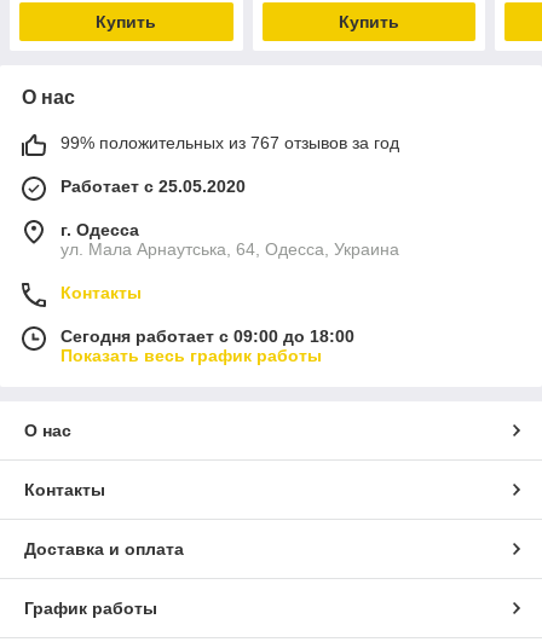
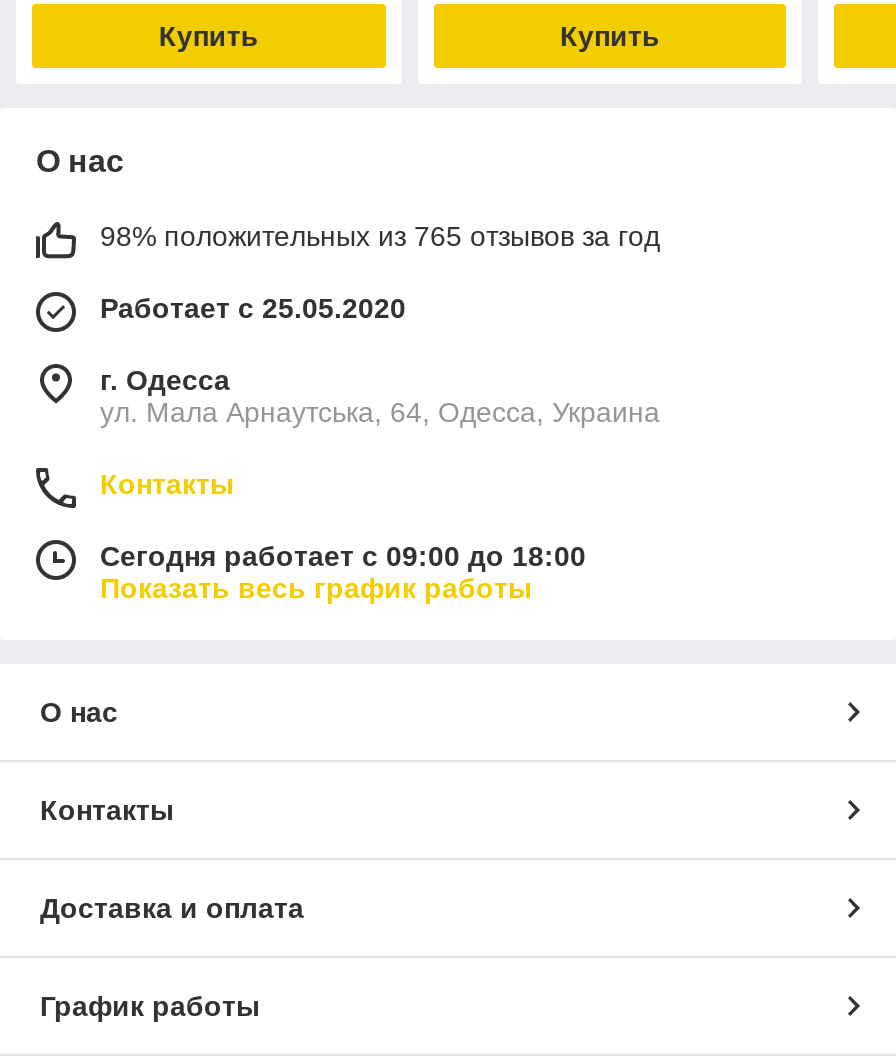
- 99% положительных из 767 отзывов за год
+ 98% положительных из 765 отзывов за год
